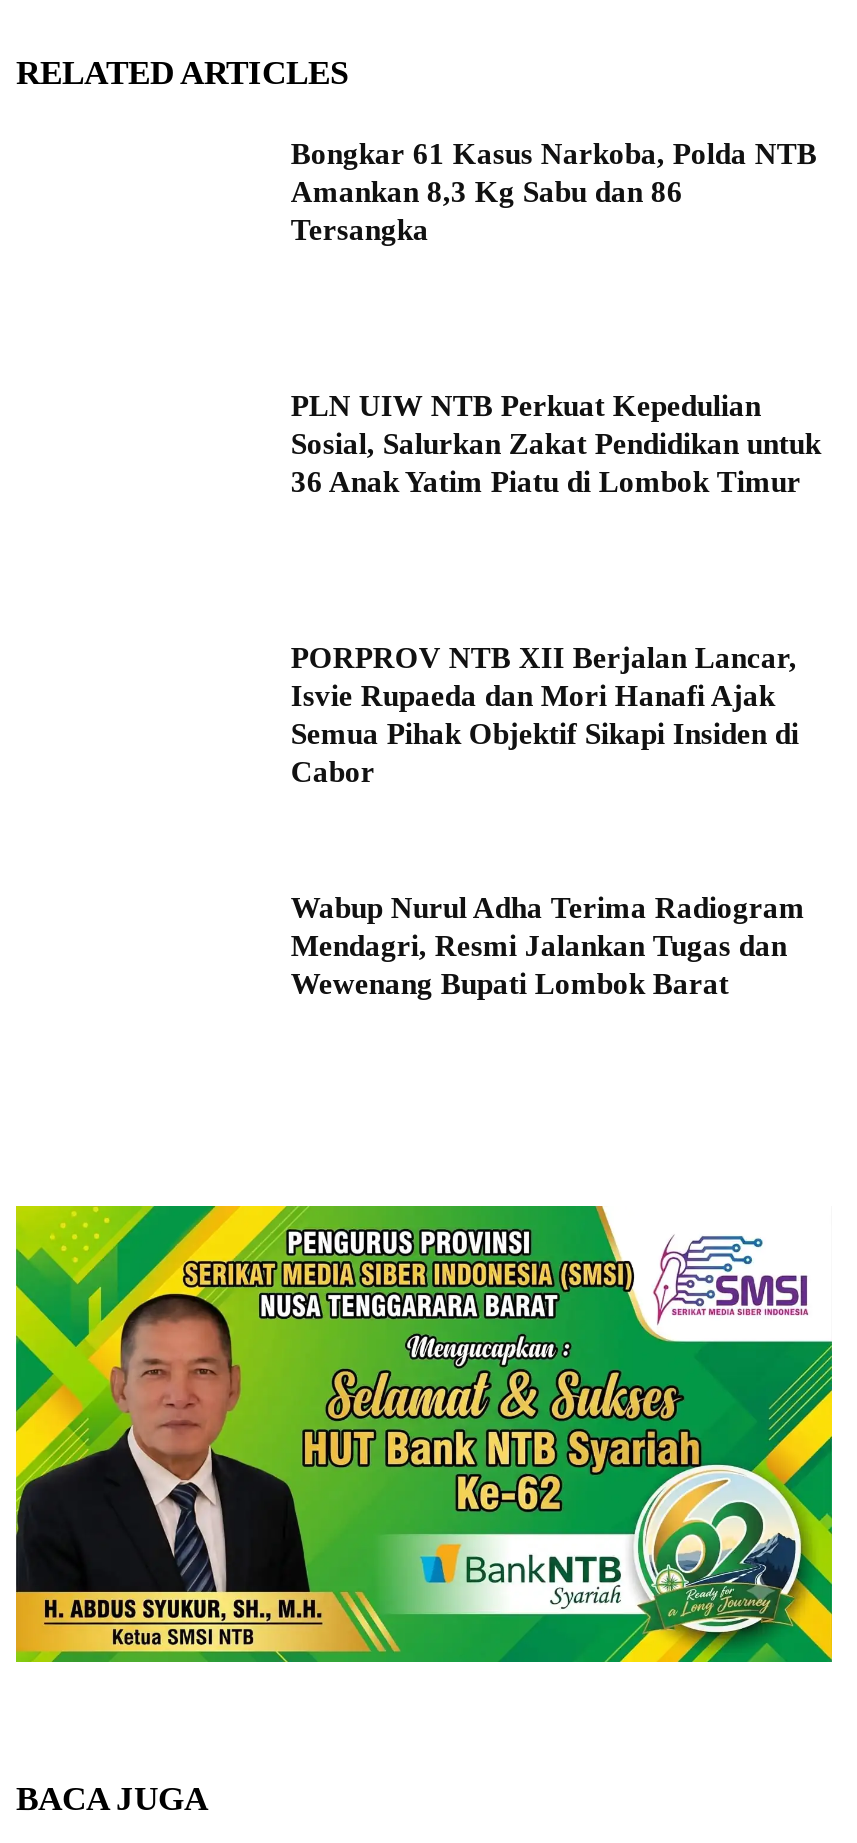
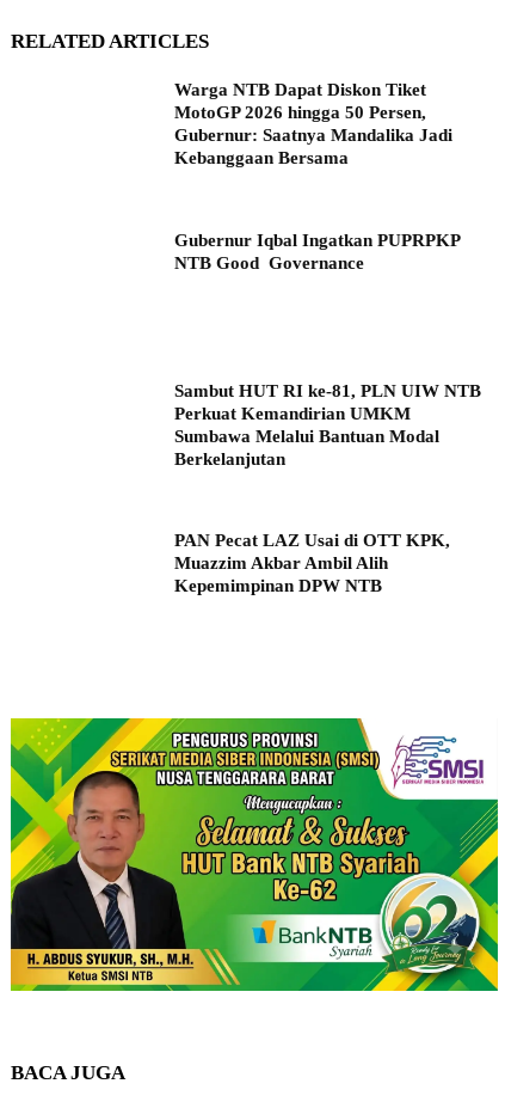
- Bongkar 61 Kasus Narkoba, Polda NTB
- Amankan 8,3 Kg Sabu dan 86
- Tersangka
+ Warga NTB Dapat Diskon Tiket
+ MotoGP 2026 hingga 50 Persen,
+ Gubernur: Saatnya Mandalika Jadi
+ Kebanggaan Bersama

- PLN UIW NTB Perkuat Kepedulian
- Sosial, Salurkan Zakat Pendidikan untuk
- 36 Anak Yatim Piatu di Lombok Timur
+ Gubernur Iqbal Ingatkan PUPRPKP
+ NTB Good Governance

- PORPROV NTB XII Berjalan Lancar,
- Isvie Rupaeda dan Mori Hanafi Ajak
- Semua Pihak Objektif Sikapi Insiden di
- Cabor
+ Sambut HUT RI ke-81, PLN UIW NTB
+ Perkuat Kemandirian UMKM
+ Sumbawa Melalui Bantuan Modal
+ Berkelanjutan

- Wabup Nurul Adha Terima Radiogram
- Mendagri, Resmi Jalankan Tugas dan
- Wewenang Bupati Lombok Barat
+ PAN Pecat LAZ Usai di OTT KPK,
+ Muazzim Akbar Ambil Alih
+ Kepemimpinan DPW NTB
